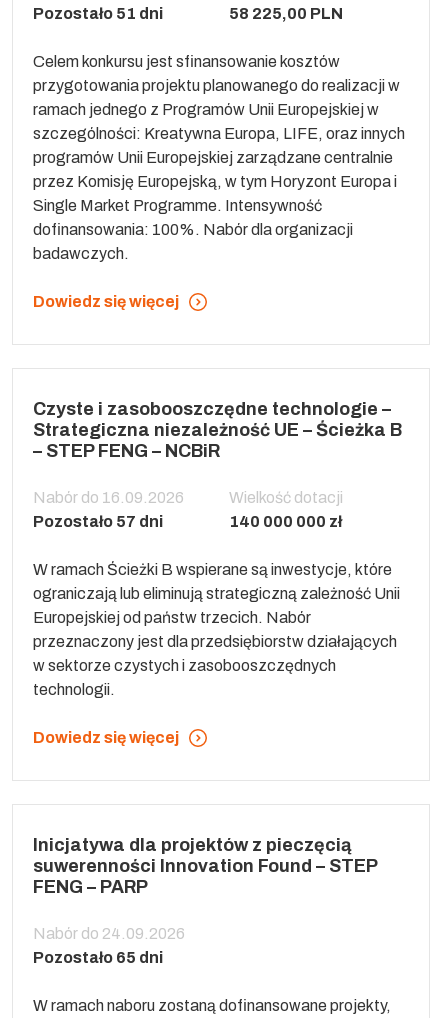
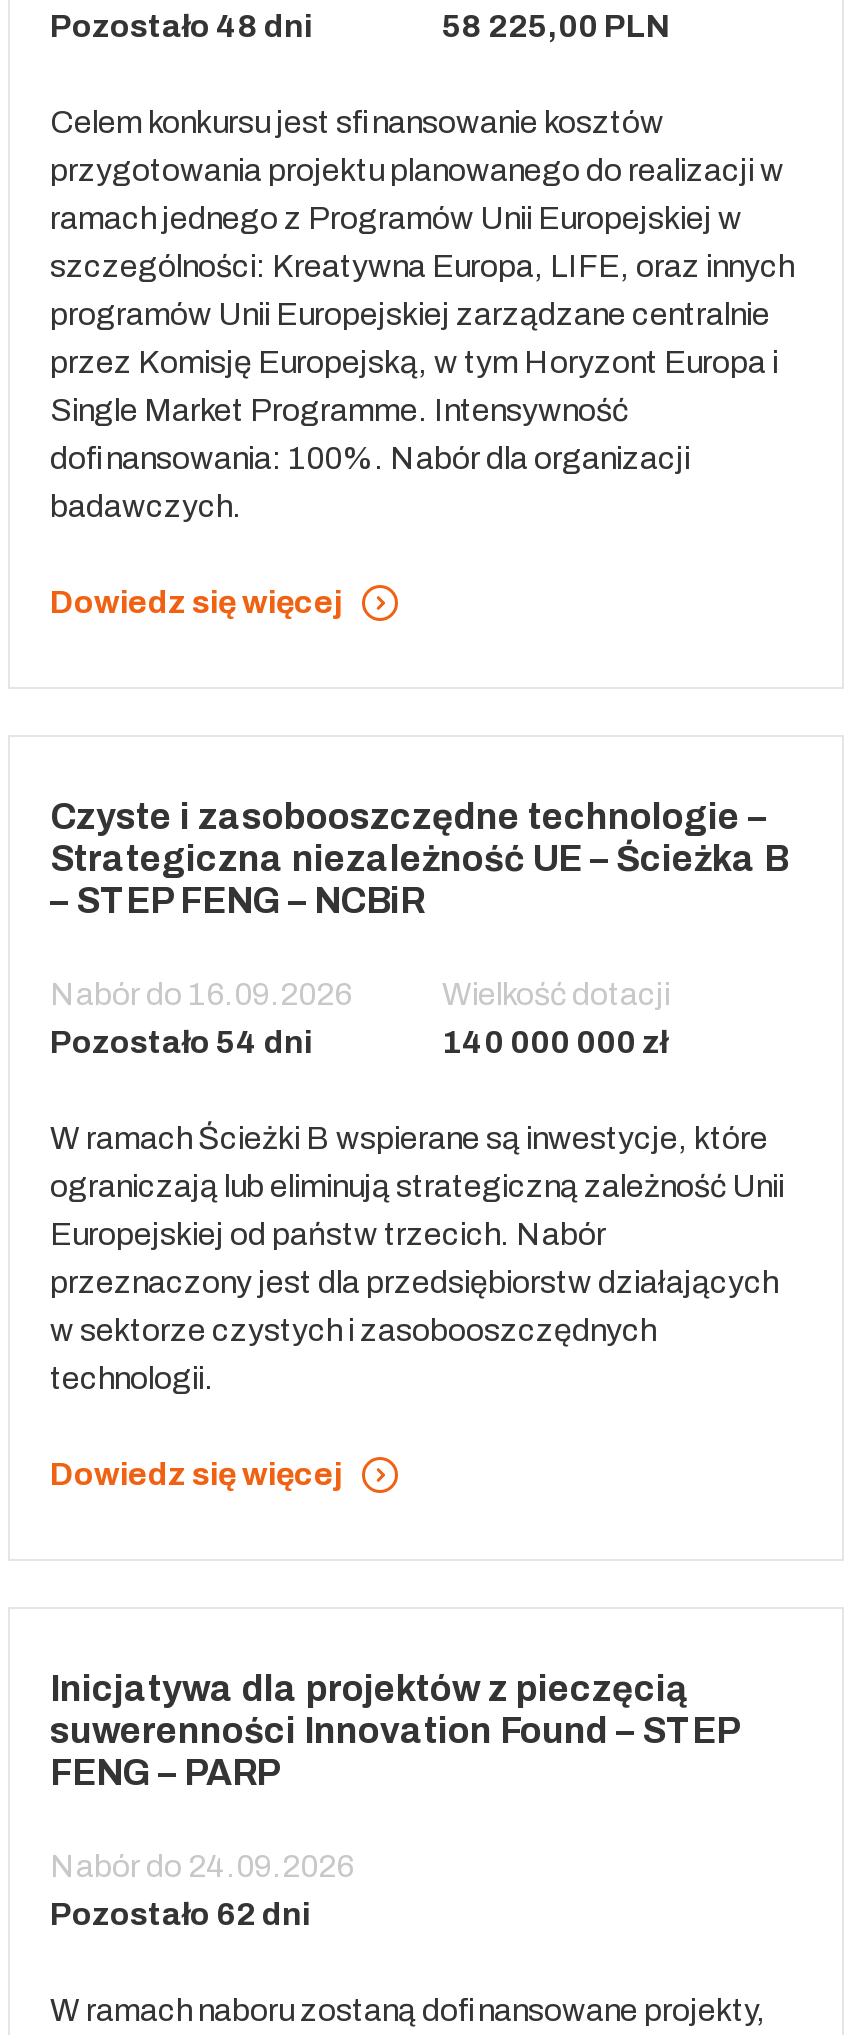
- Pozostało 51 dni
+ Pozostało 48 dni

- Pozostało 57 dni
+ Pozostało 54 dni

- Pozostało 65 dni
+ Pozostało 62 dni
